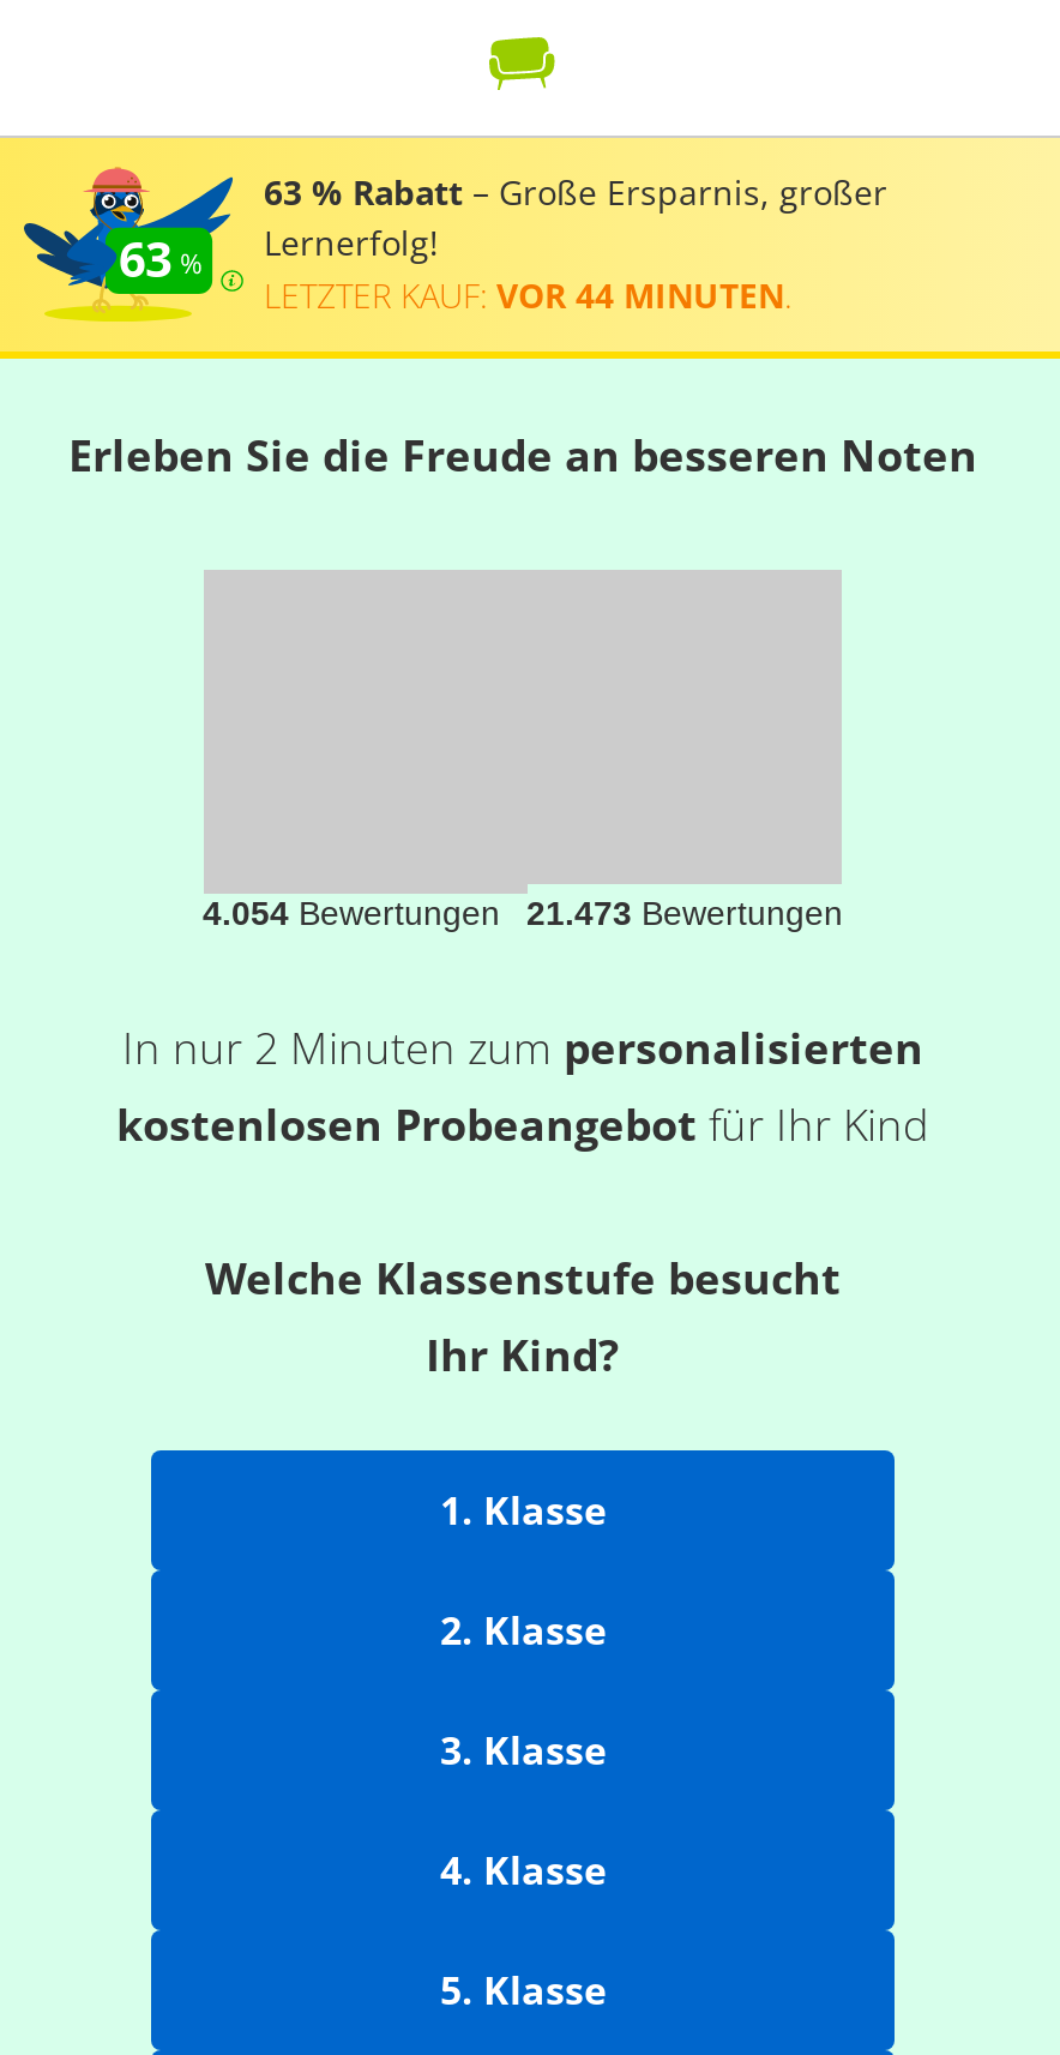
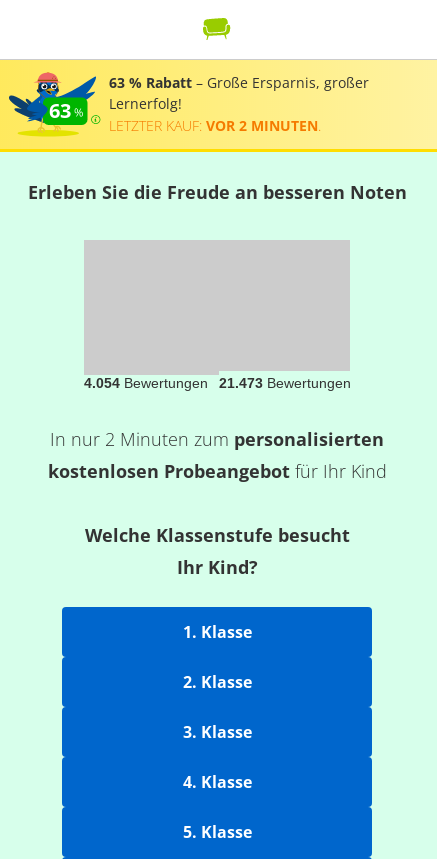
- LETZTER KAUF: VOR 44 MINUTEN.
+ LETZTER KAUF: VOR 2 MINUTEN.
